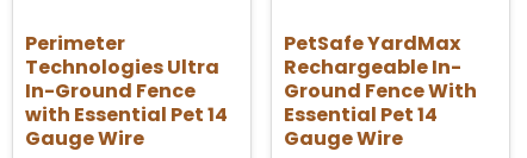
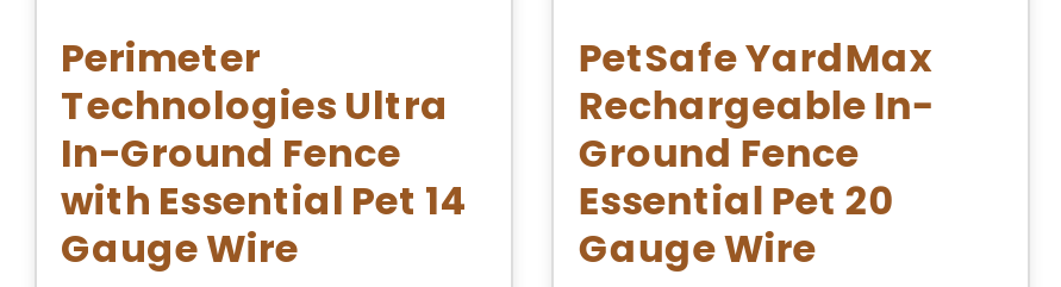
- Ground Fence With
- Essential Pet 14
+ Ground Fence
+ Essential Pet 20
